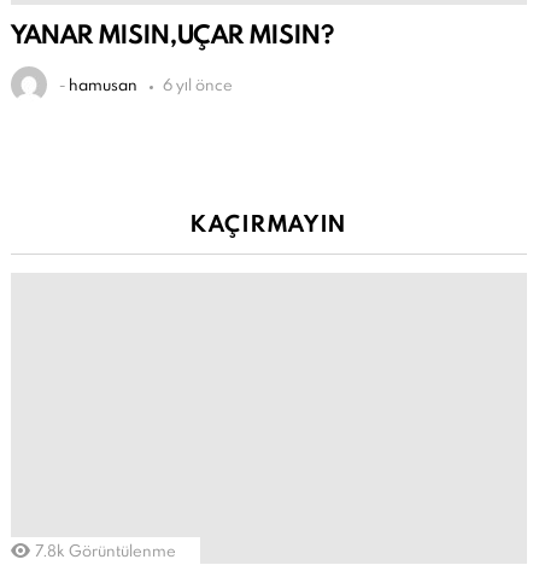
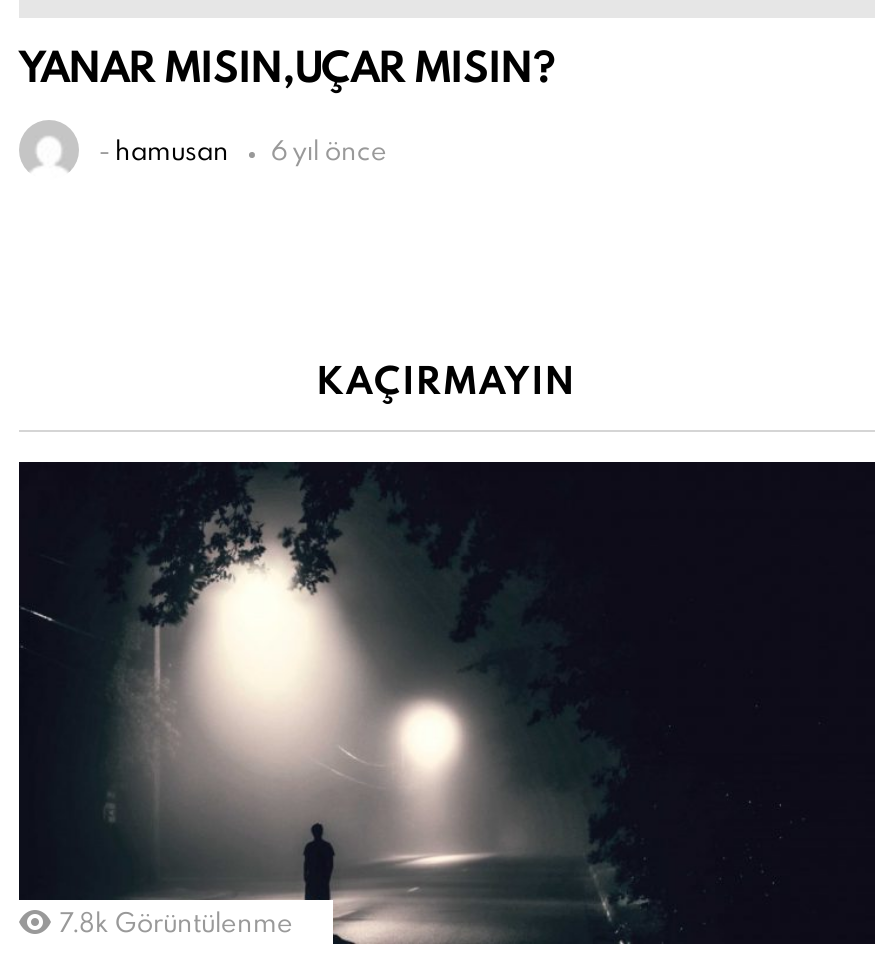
+ [image]
